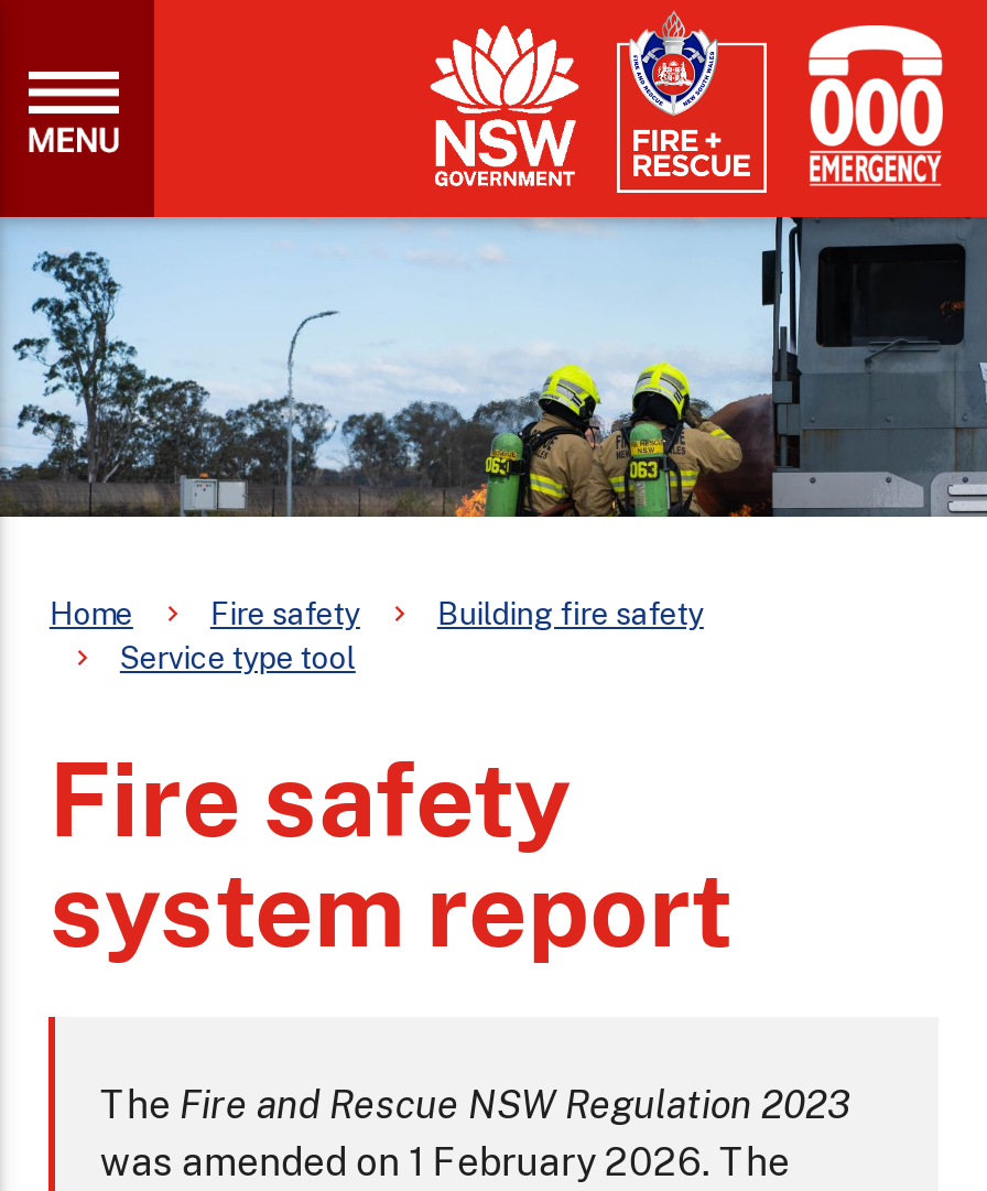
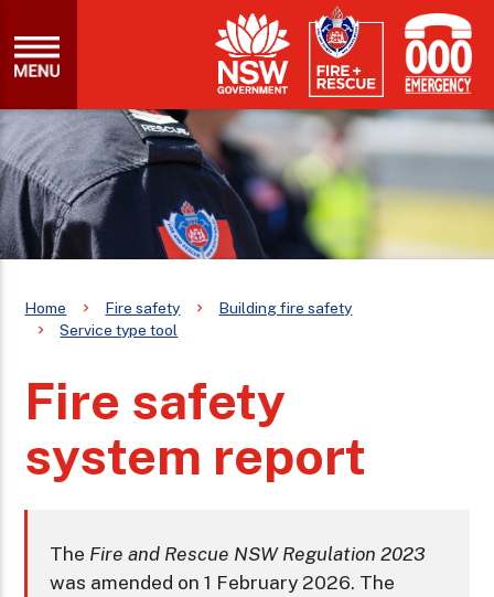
- [image]
+ [image]
